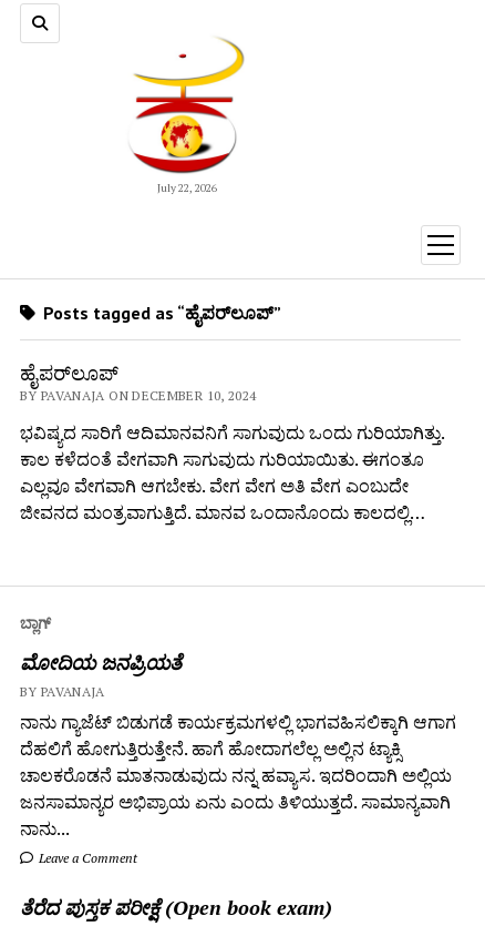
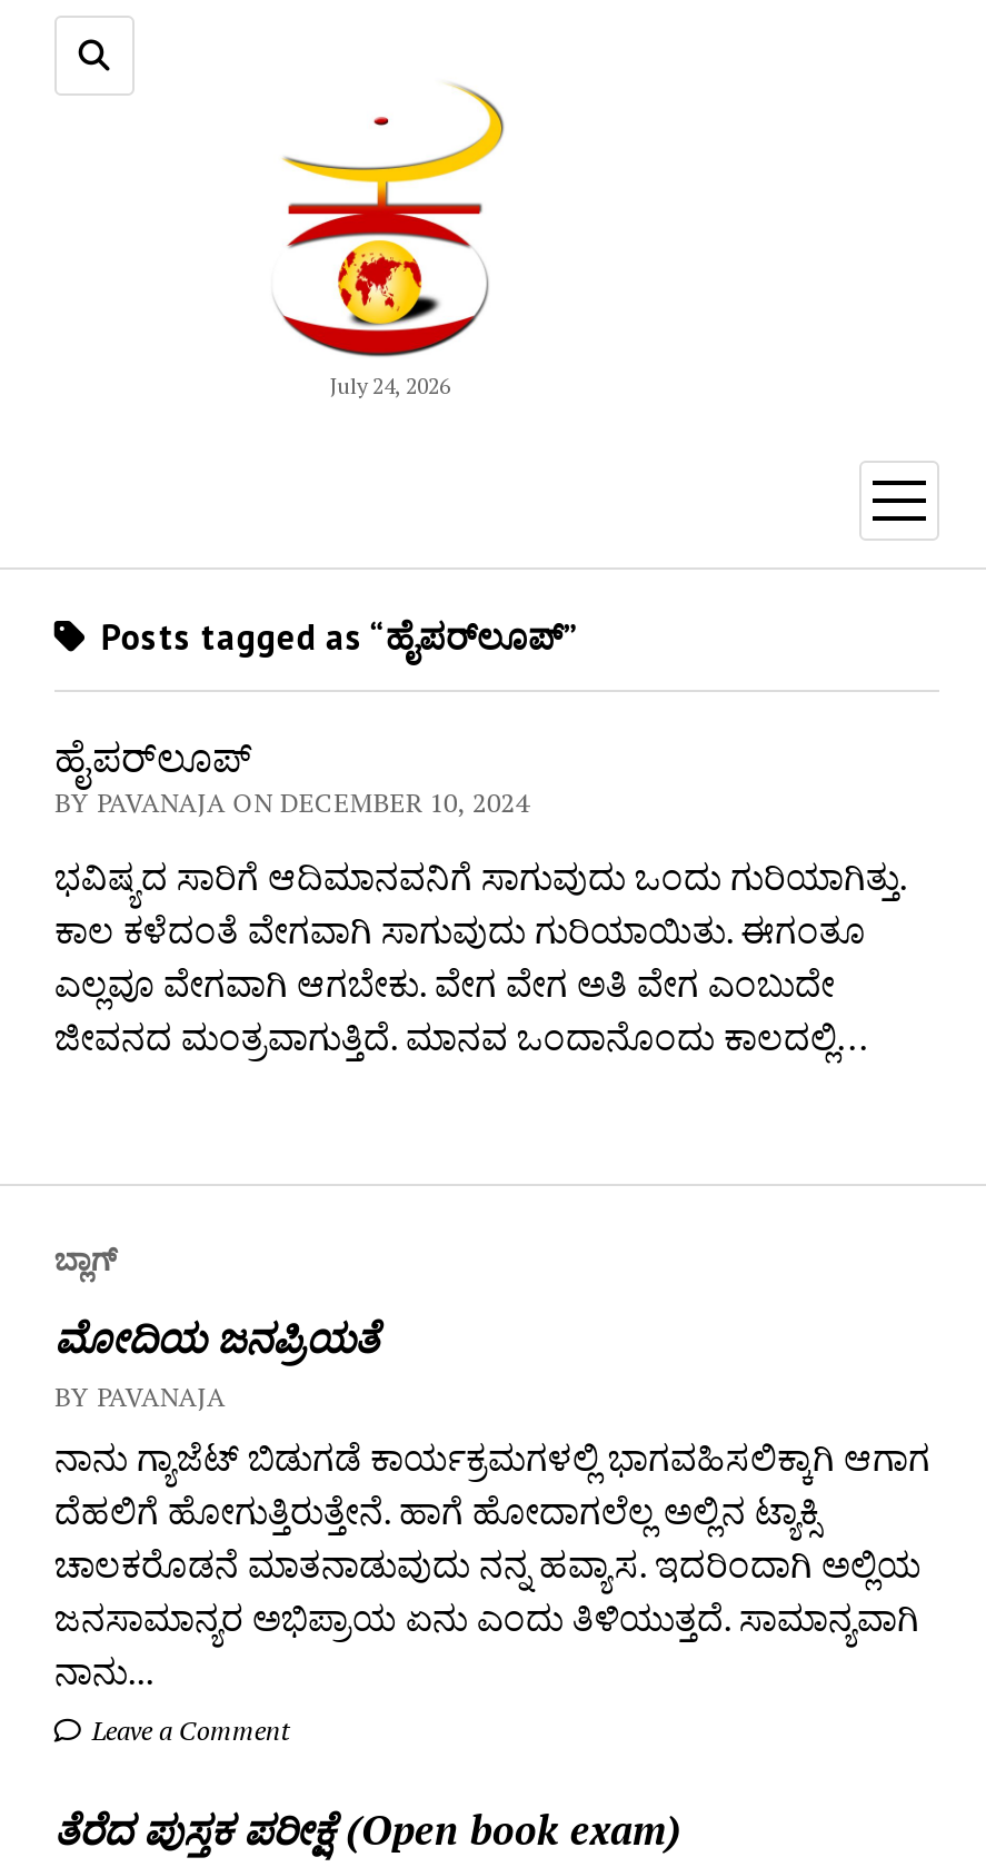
- July 22, 2026
+ July 24, 2026
